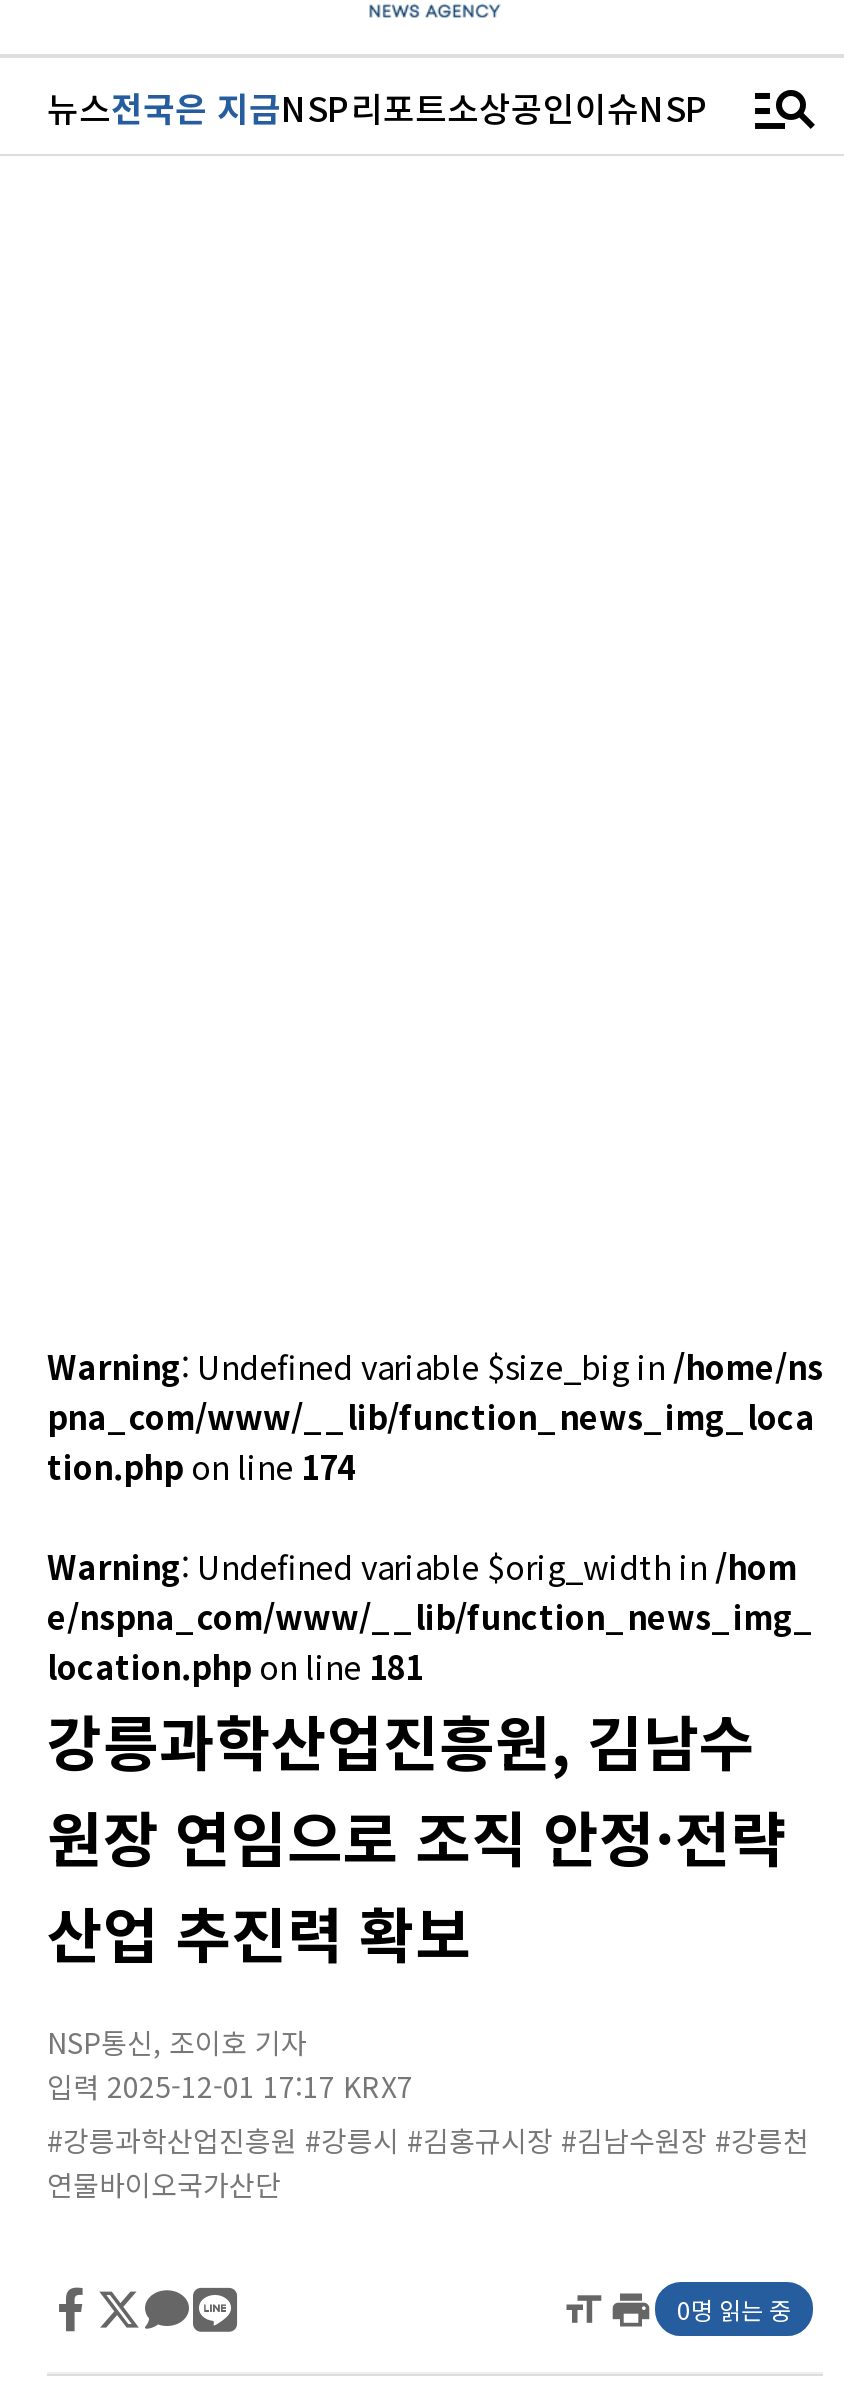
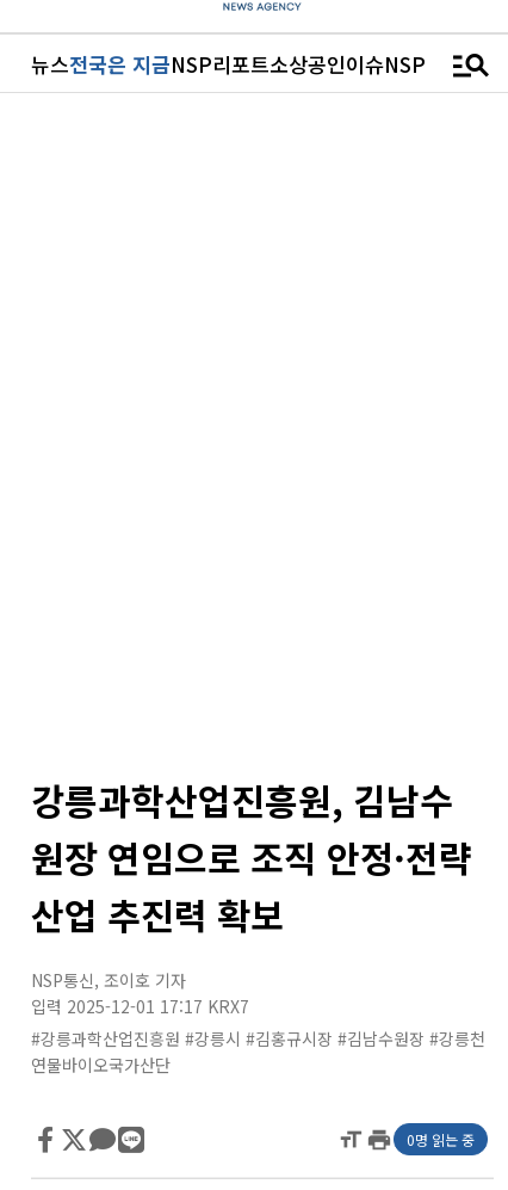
- Warning: Undefined variable $size_big in /home/ns
- pna_com/www/__lib/function_news_img_loca
- tion.php on line 174
- Warning: Undefined variable $orig_width in /hom
- e/nspna_com/www/__lib/function_news_img_
- location.php on line 181
